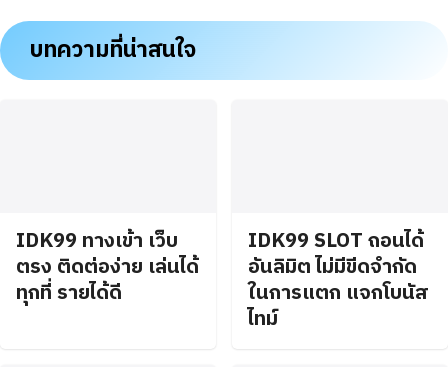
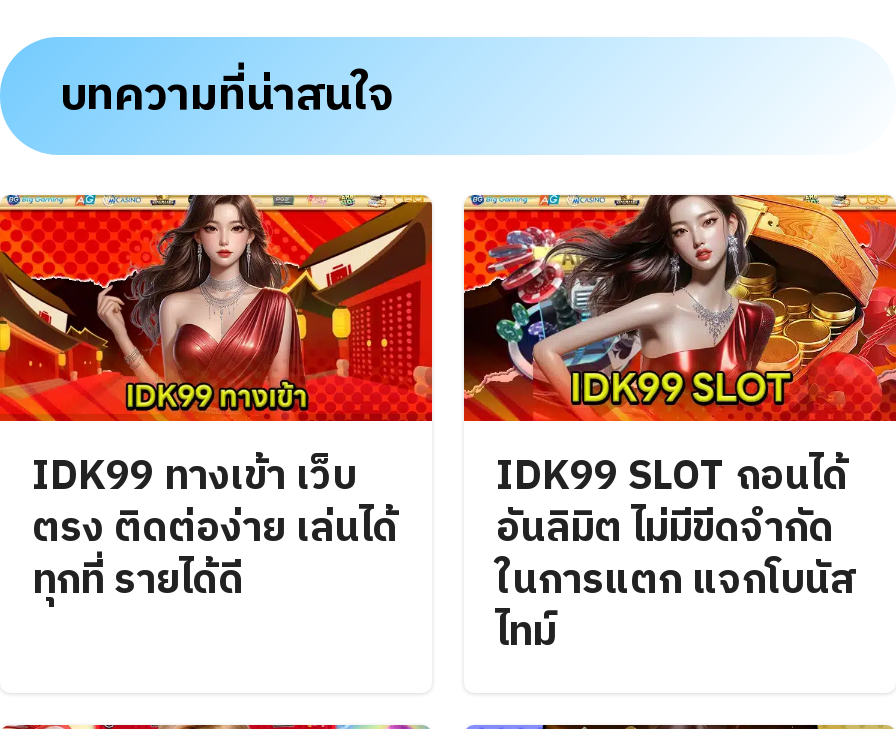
+ [image]

+ [image]
